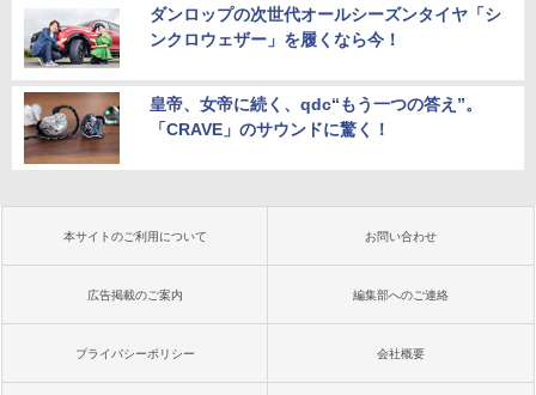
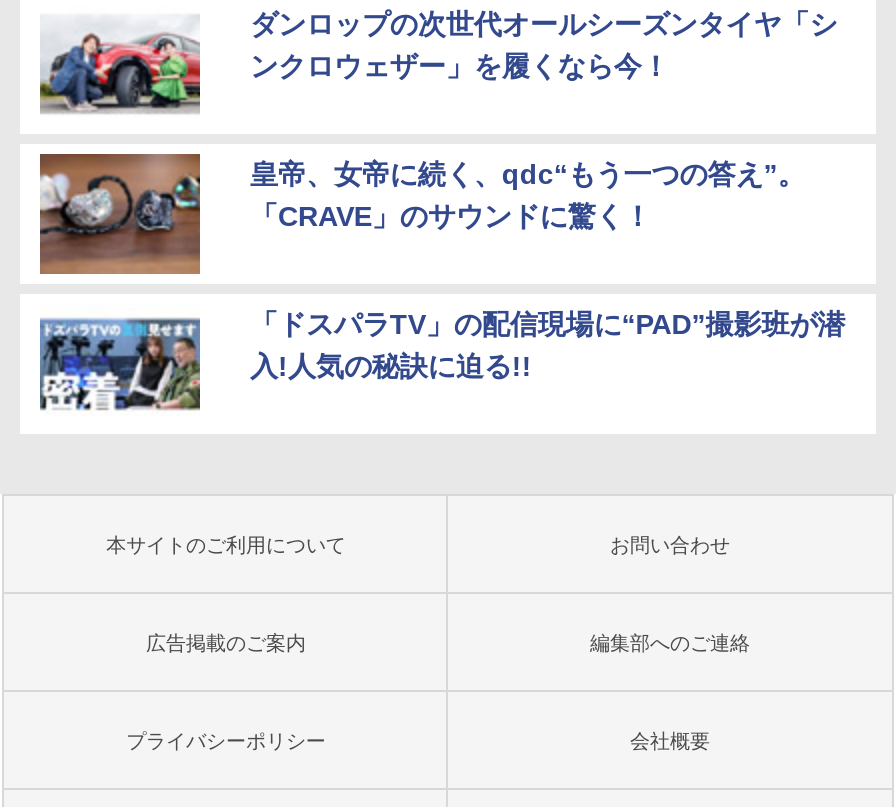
+ [image]
+ 「ドスパラTV」の配信現場に“PAD”撮影班が潜
+ 入!人気の秘訣に迫る!!
